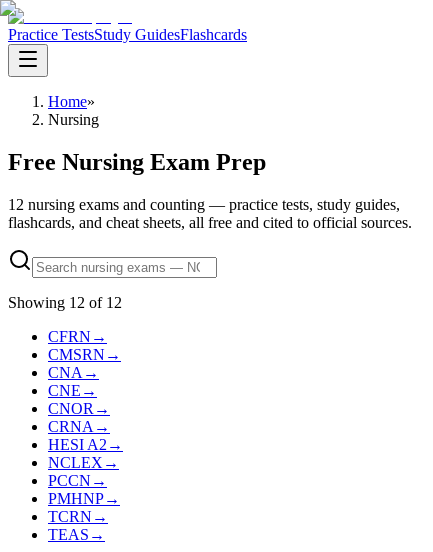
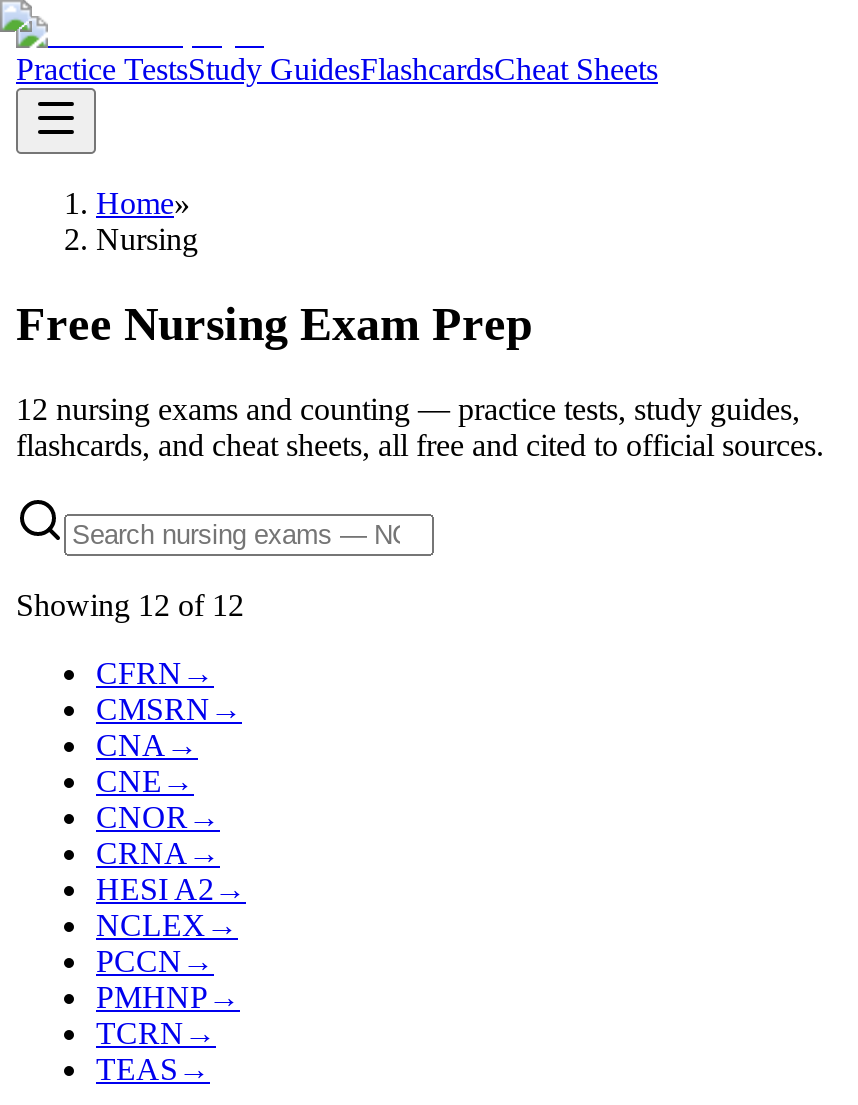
- Practice TestsStudy GuidesFlashcards
+ Practice TestsStudy GuidesFlashcardsCheat Sheets
